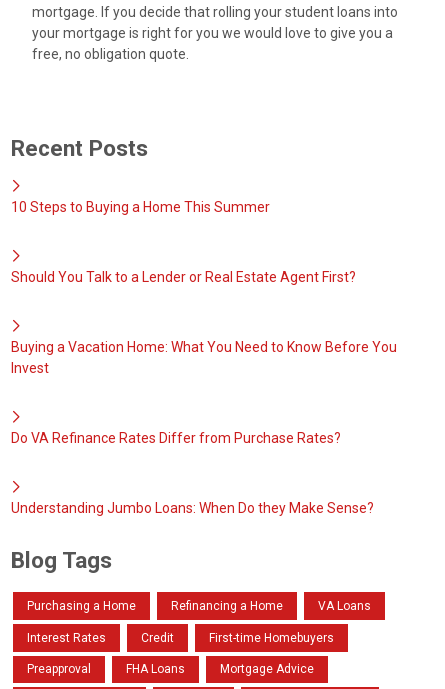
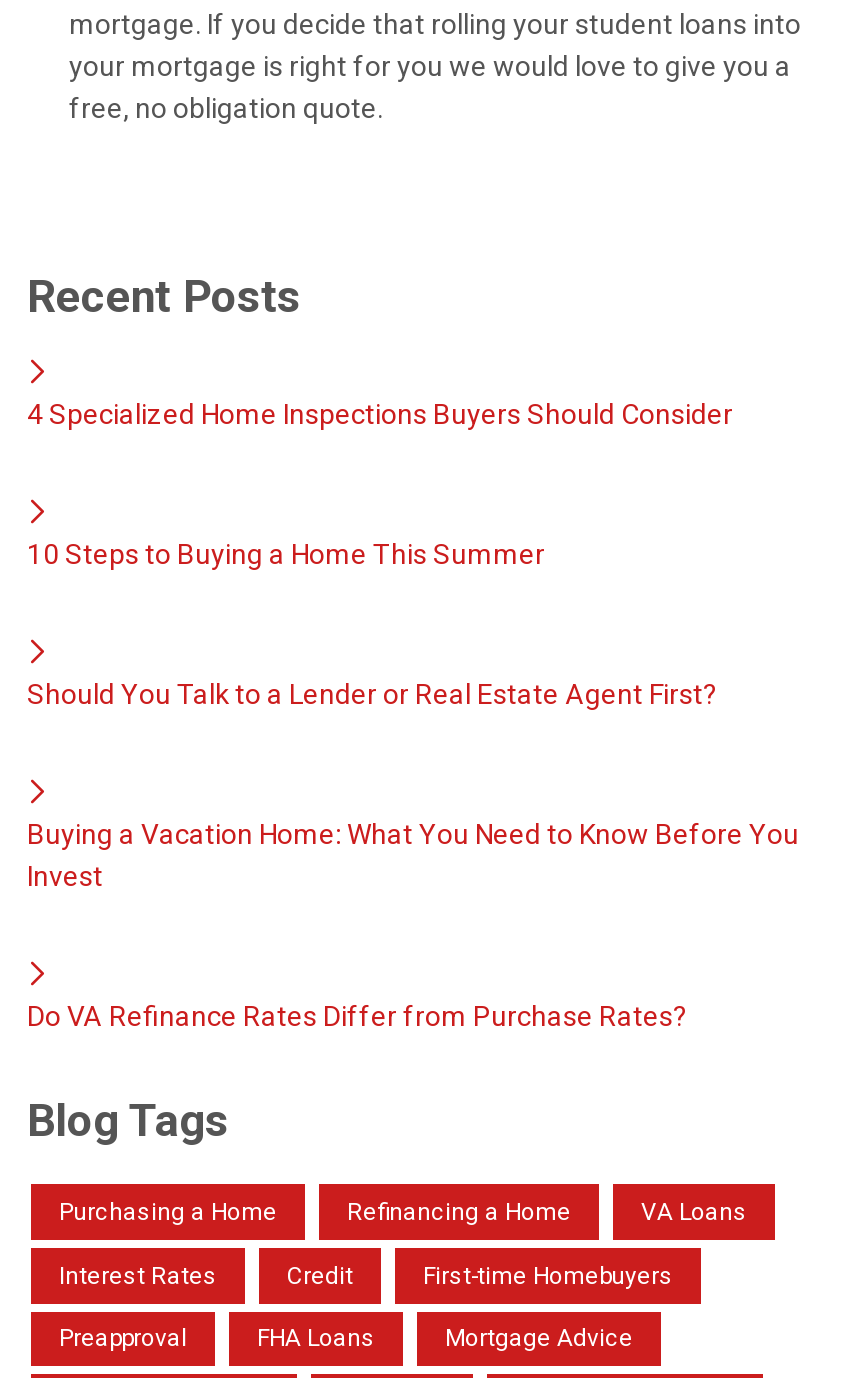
+ 4 Specialized Home Inspections Buyers Should Consider

moved down: 10 Steps to Buying a Home This Summer | Should You Talk to a Lender or Real Estate Agent First? | Buying a Vacation Home: What You Need to Know Before You | Invest | Do VA Refinance Rates Differ from Purchase Rates?

- Understanding Jumbo Loans: When Do they Make Sense?
